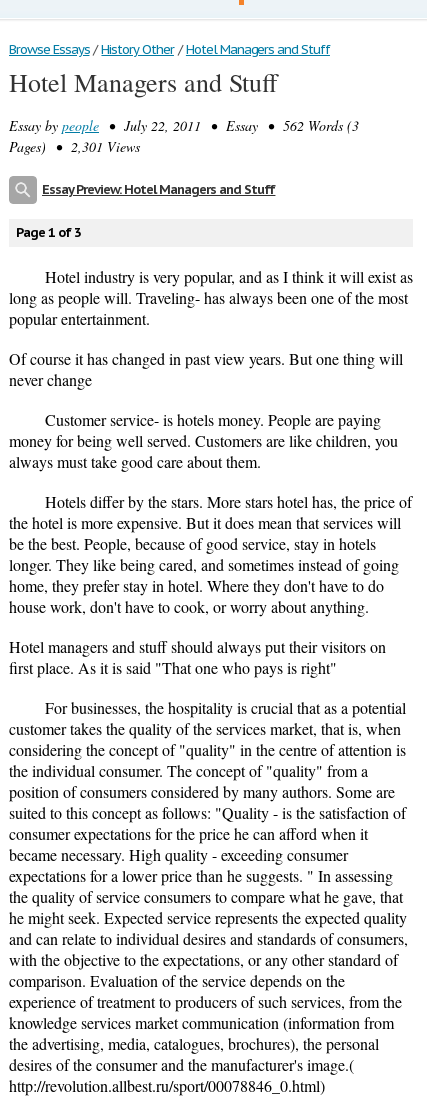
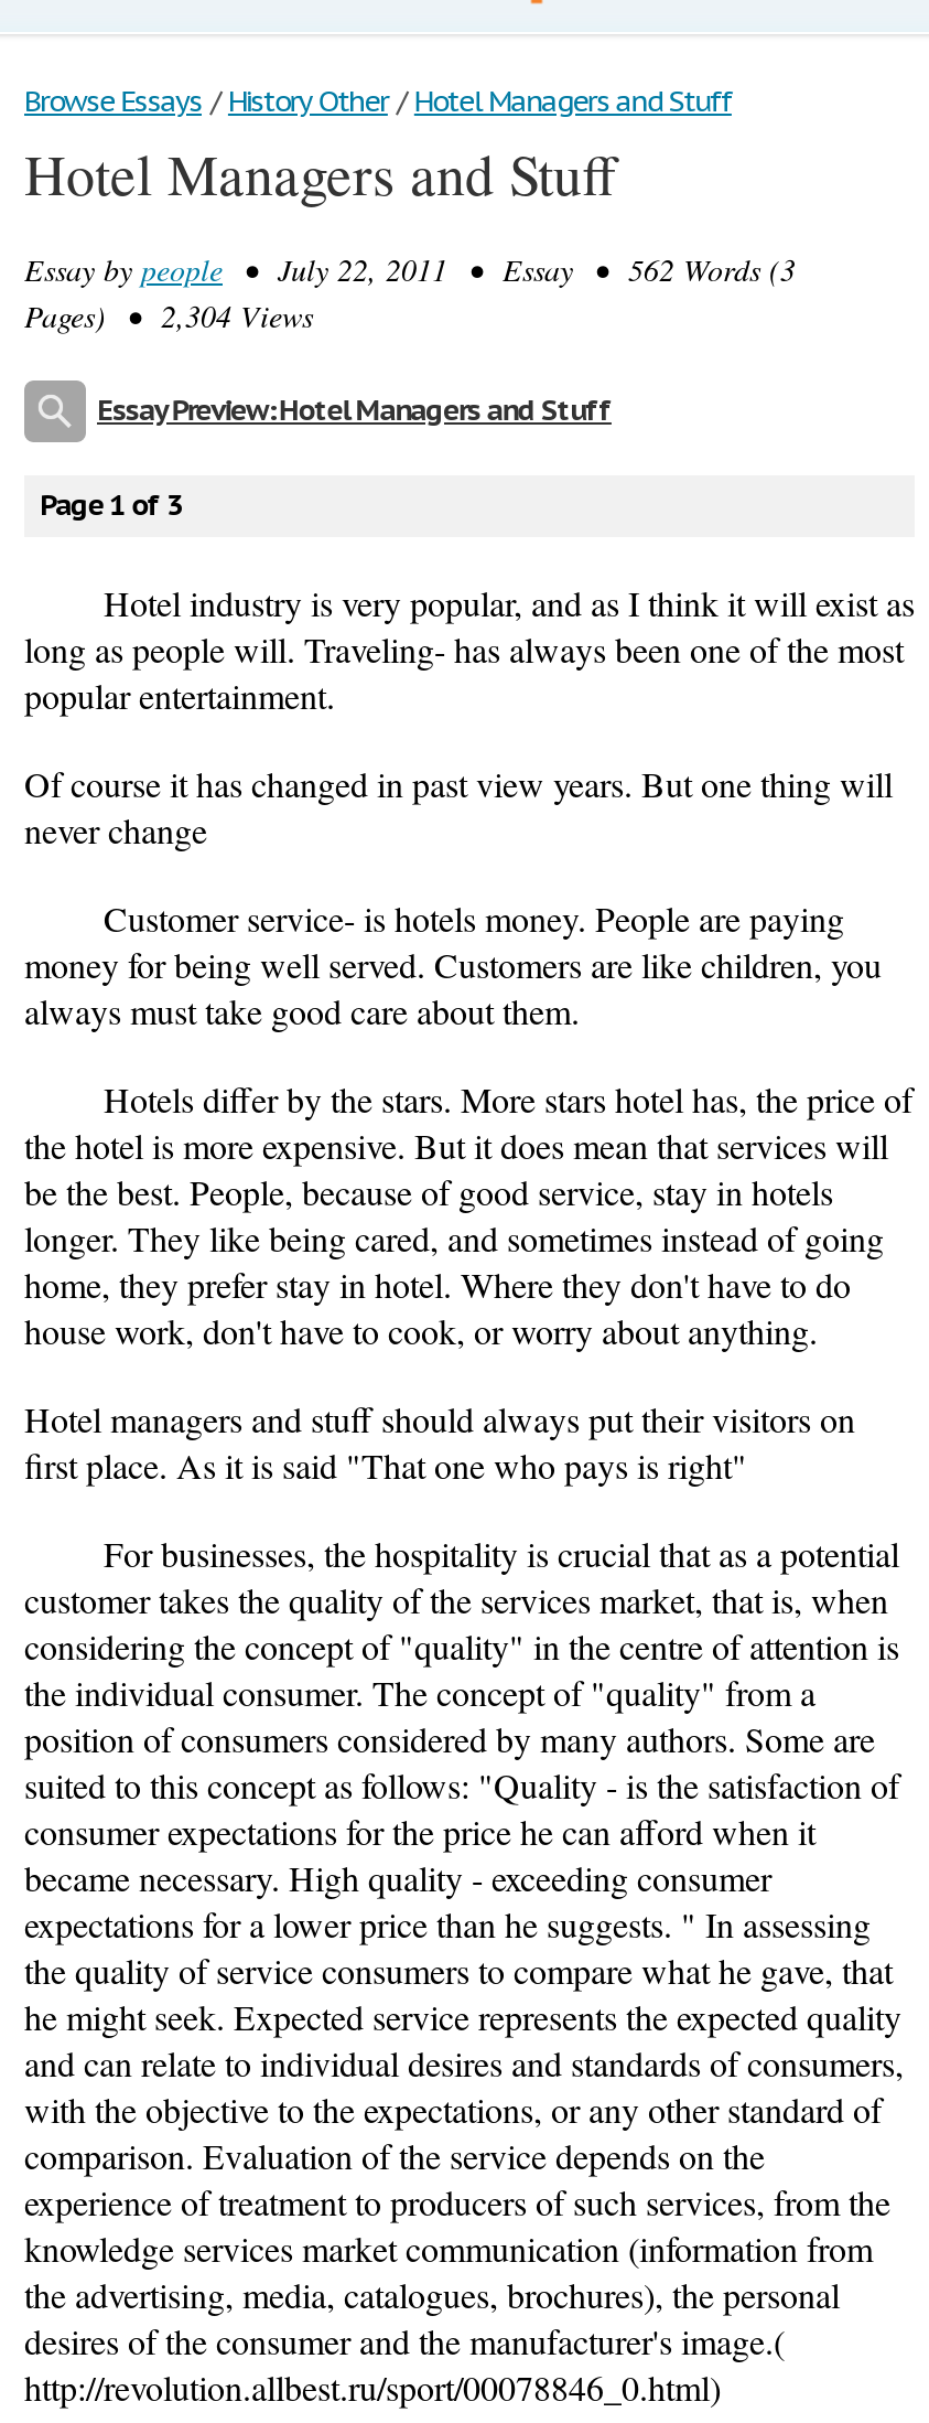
- Pages) • 2,301 Views
+ Pages) • 2,304 Views
